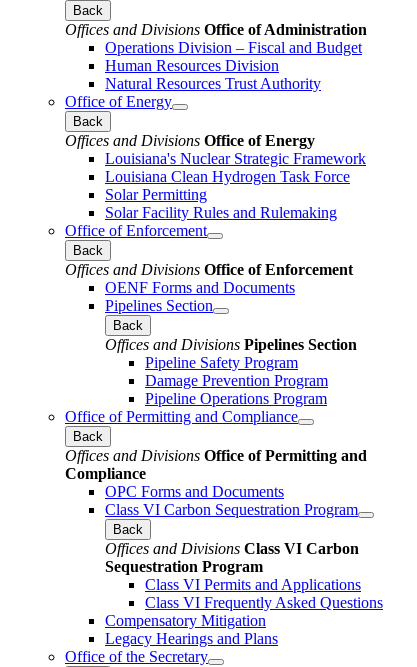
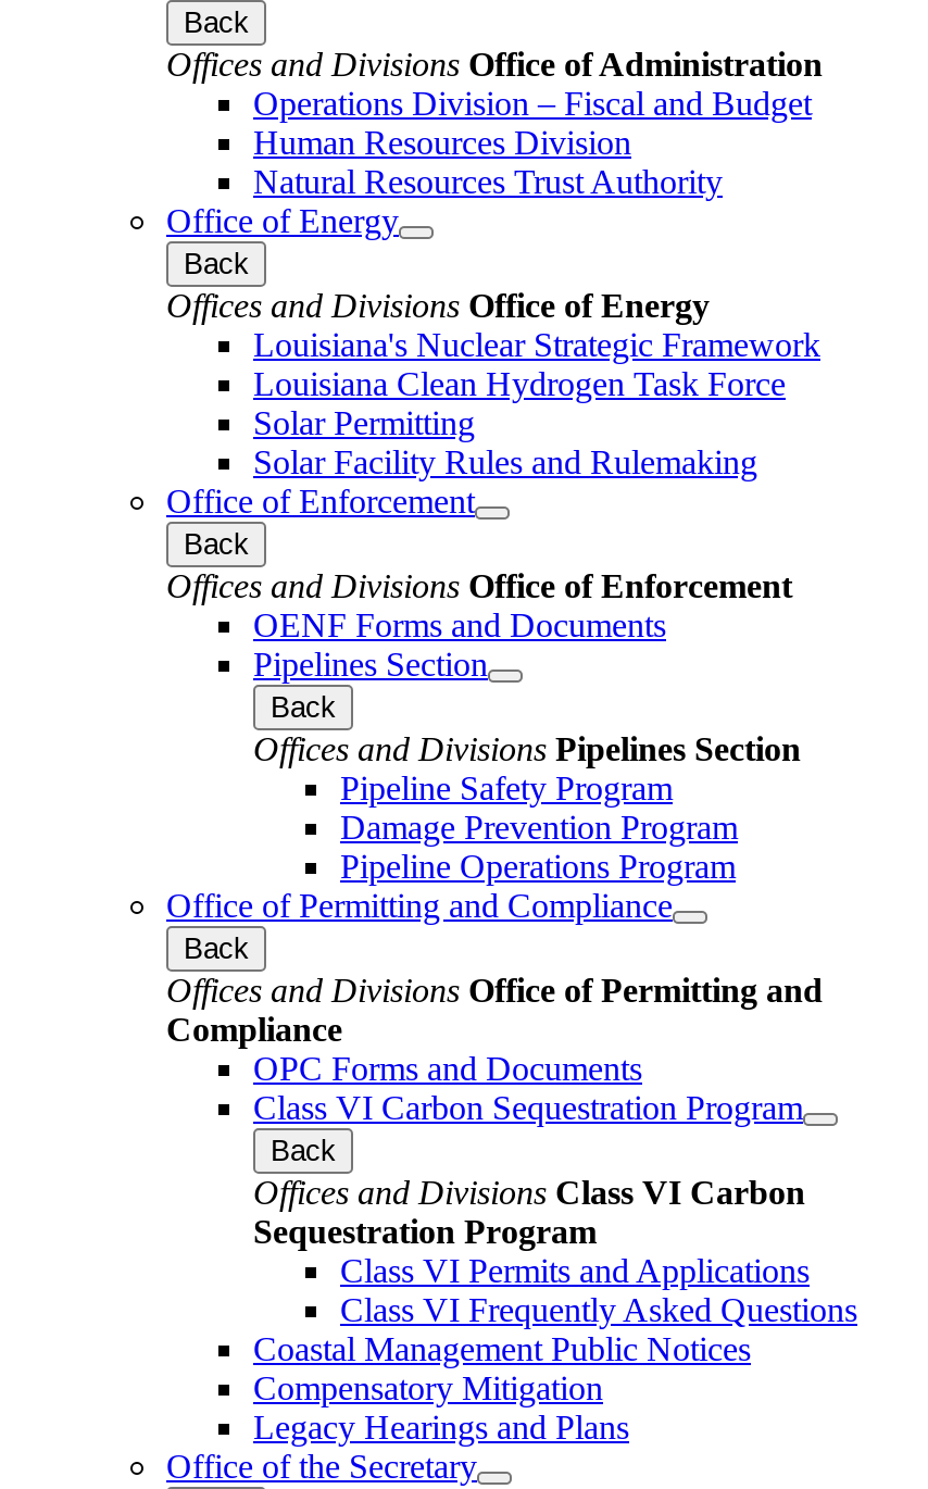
+ Coastal Management Public Notices
